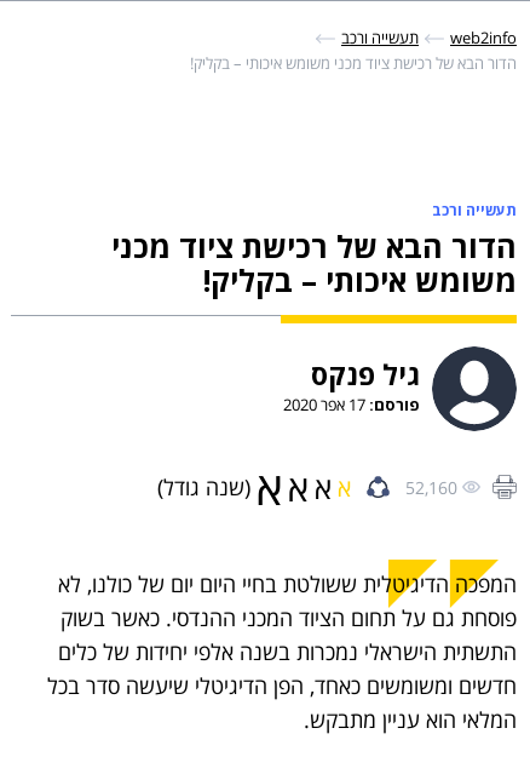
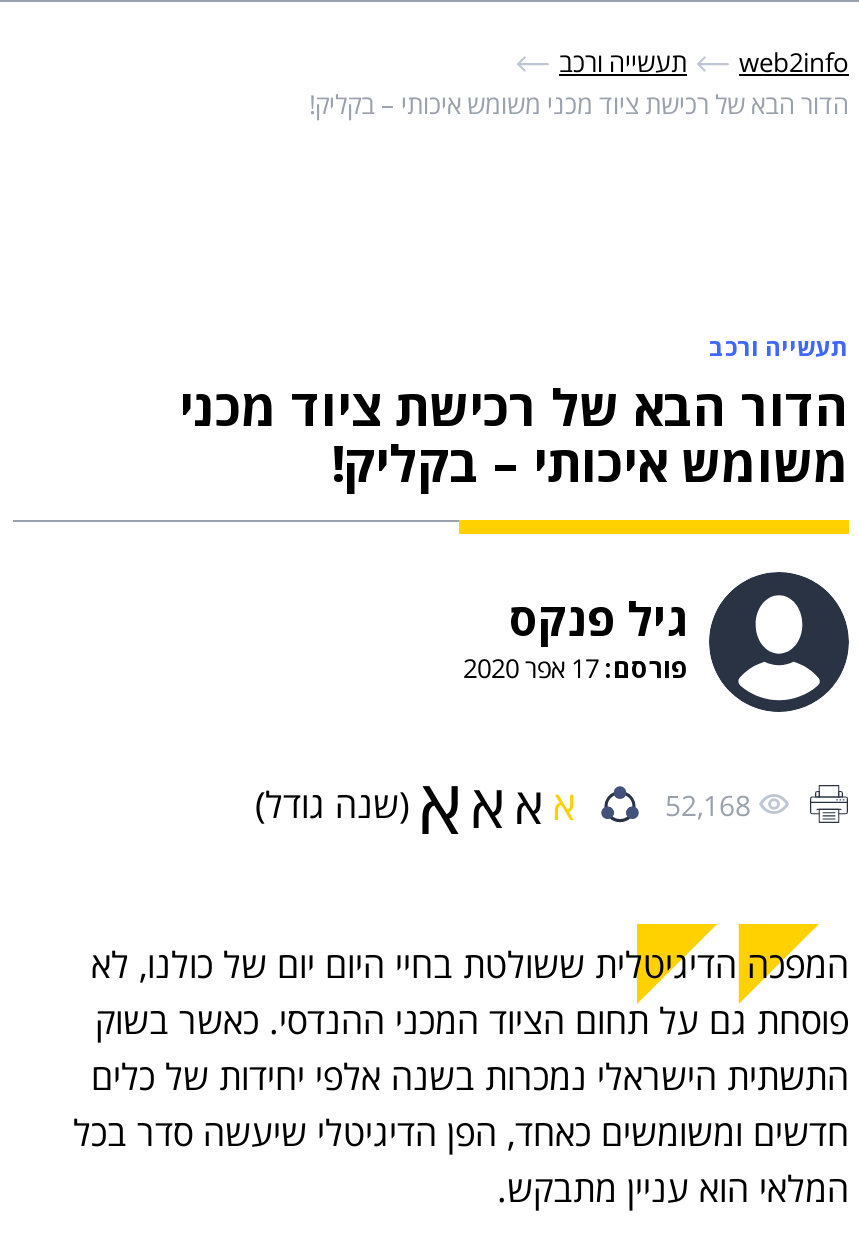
- 52,160
+ 52,168
